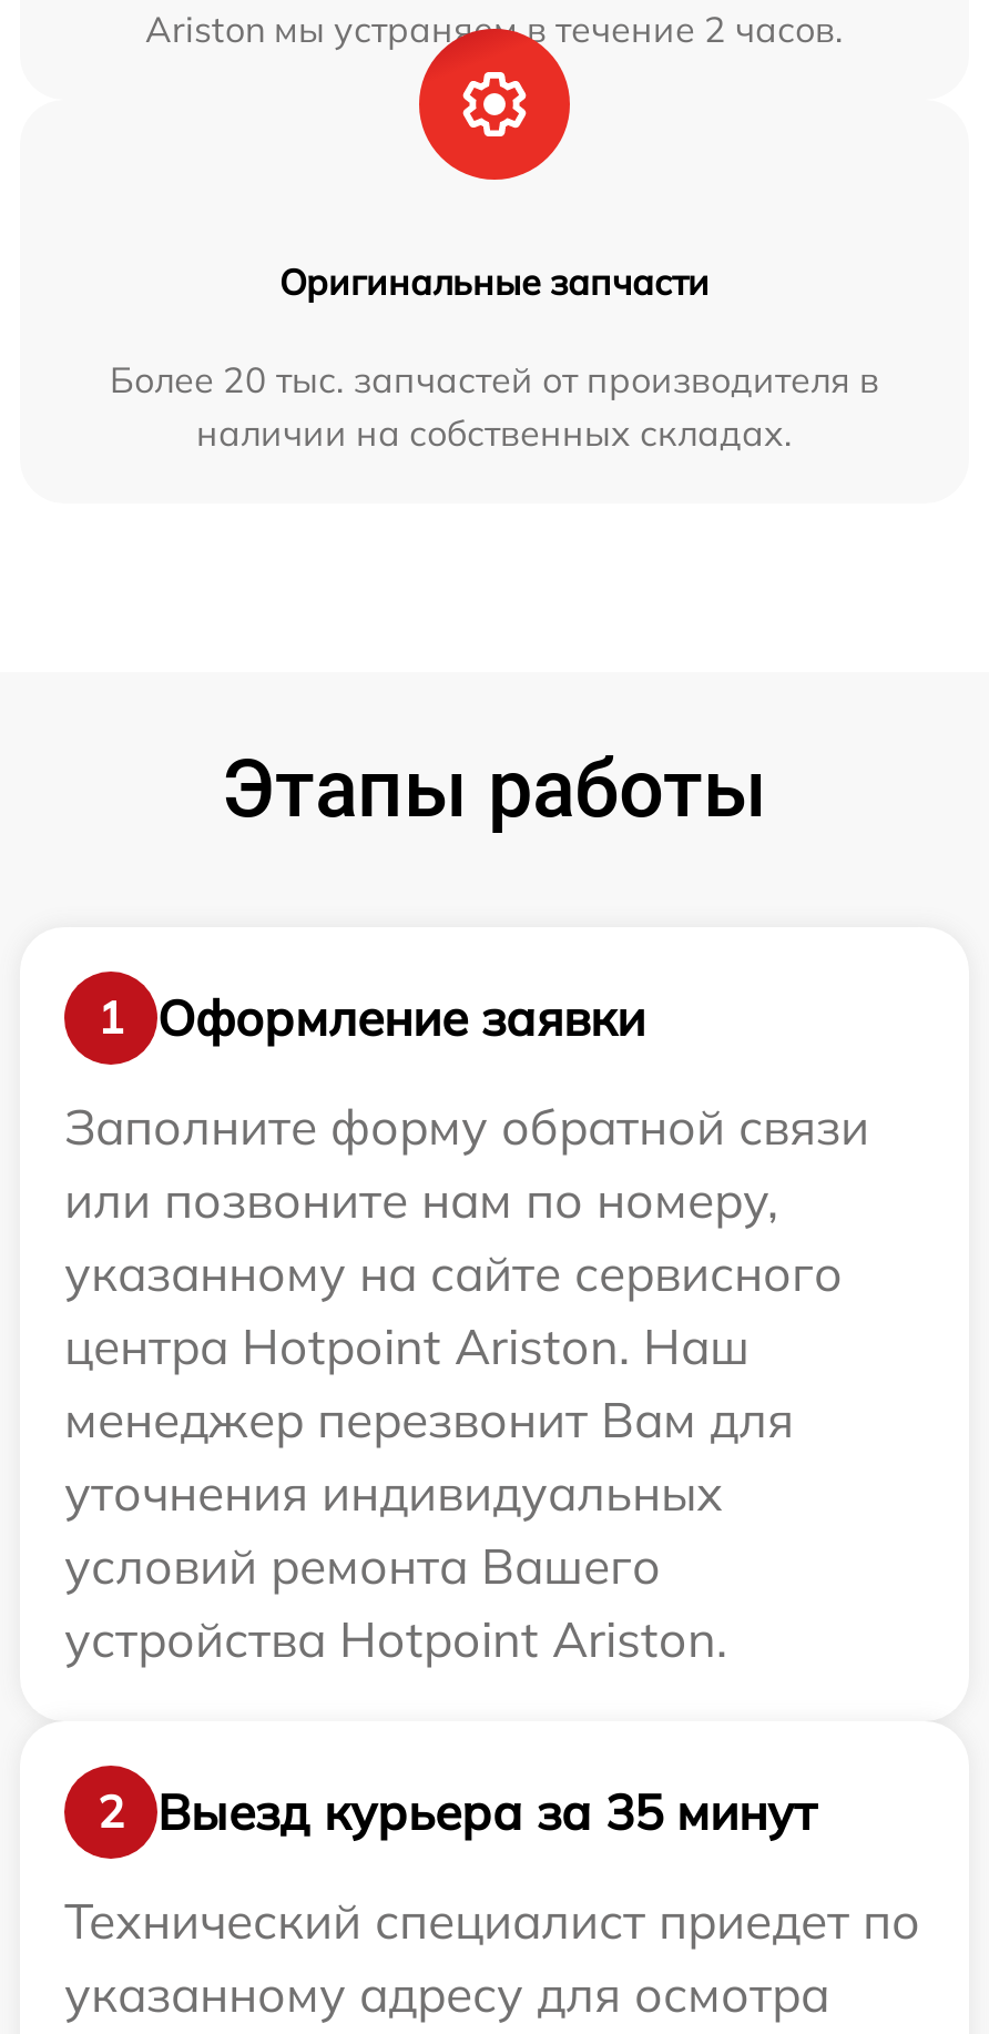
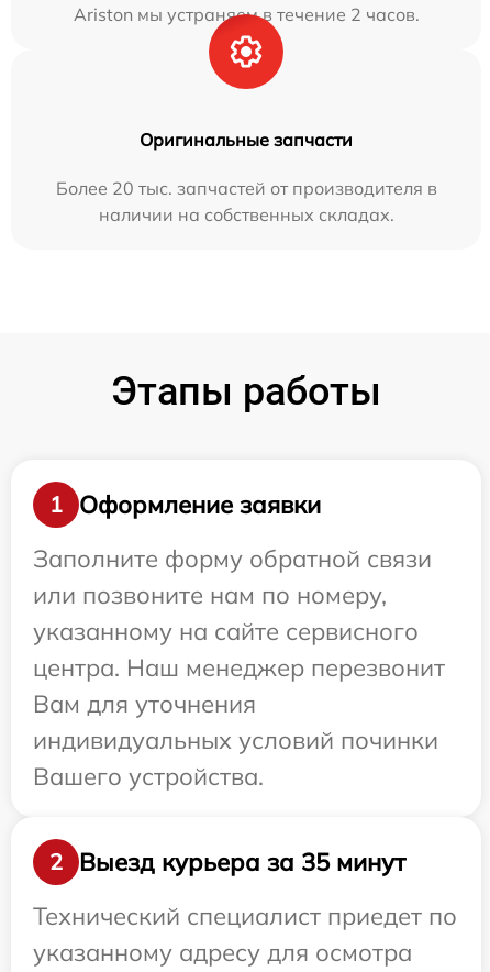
- центра Hotpoint Ariston. Наш
- менеджер перезвонит Вам для
- уточнения индивидуальных
- условий ремонта Вашего
- устройства Hotpoint Ariston.
+ центра. Наш менеджер перезвонит
+ Вам для уточнения
+ индивидуальных условий починки
+ Вашего устройства.
